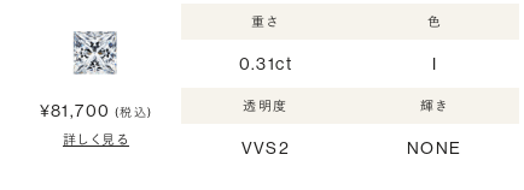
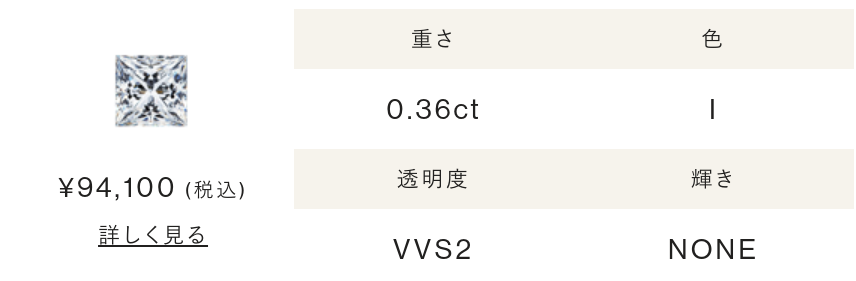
- 0.31ct
+ 0.36ct

- ¥81,700 (税込)
+ ¥94,100 (税込)
